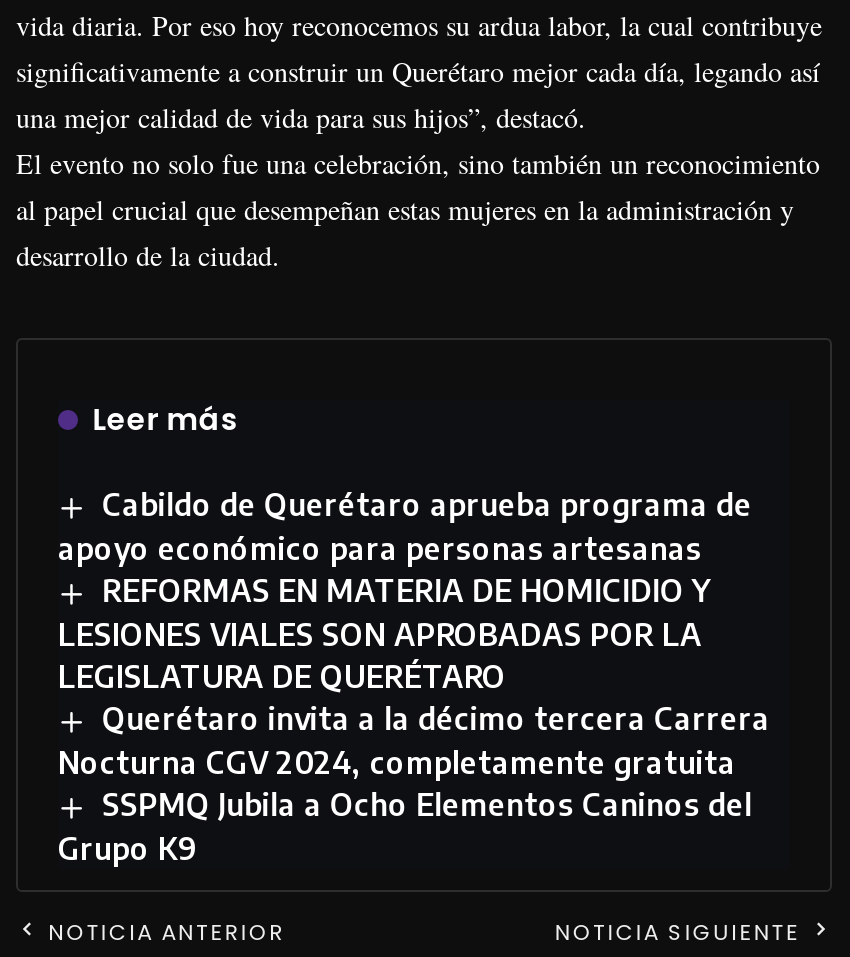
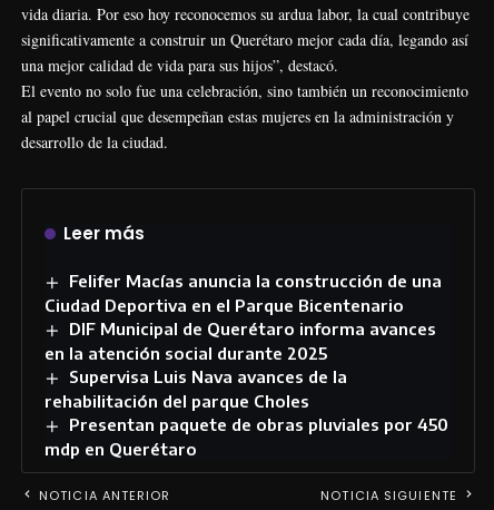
- Cabildo de Querétaro aprueba programa de
- apoyo económico para personas artesanas
- REFORMAS EN MATERIA DE HOMICIDIO Y
- LESIONES VIALES SON APROBADAS POR LA
- LEGISLATURA DE QUERÉTARO
- Querétaro invita a la décimo tercera Carrera
- Nocturna CGV 2024, completamente gratuita
- SSPMQ Jubila a Ocho Elementos Caninos del
- Grupo K9
+ Felifer Macías anuncia la construcción de una
+ Ciudad Deportiva en el Parque Bicentenario
+ DIF Municipal de Querétaro informa avances
+ en la atención social durante 2025
+ Supervisa Luis Nava avances de la
+ rehabilitación del parque Choles
+ Presentan paquete de obras pluviales por 450
+ mdp en Querétaro
